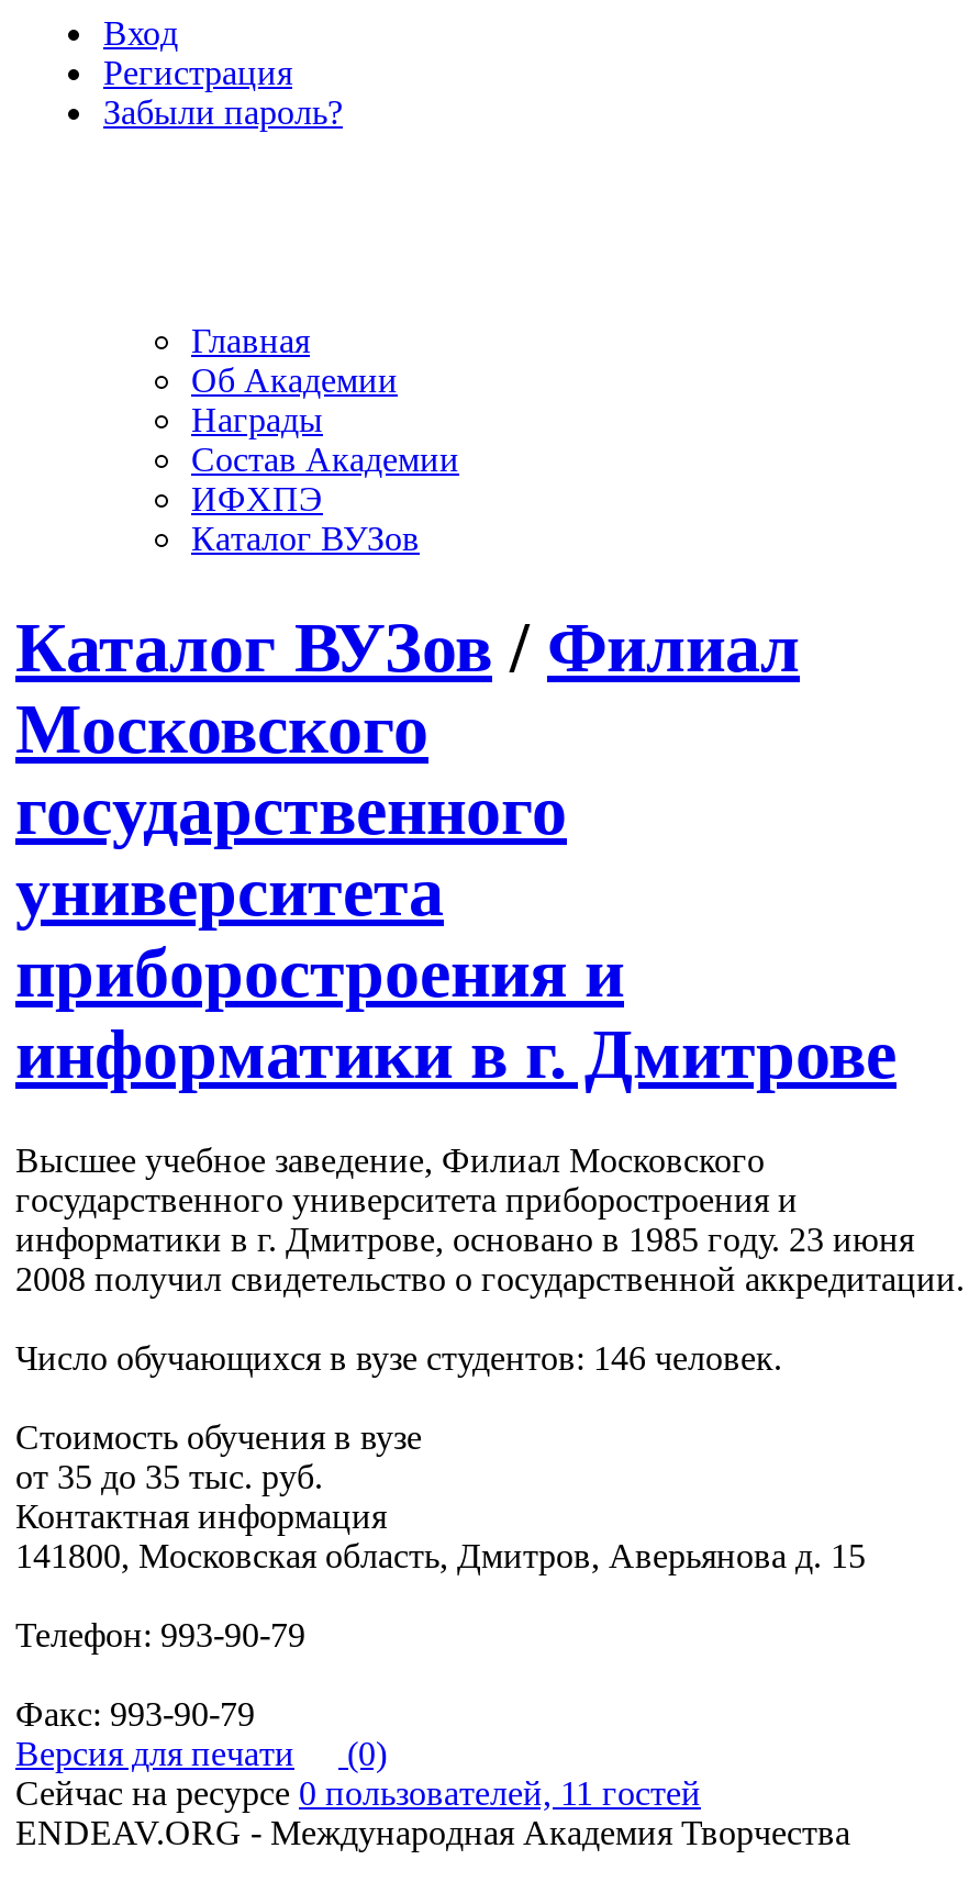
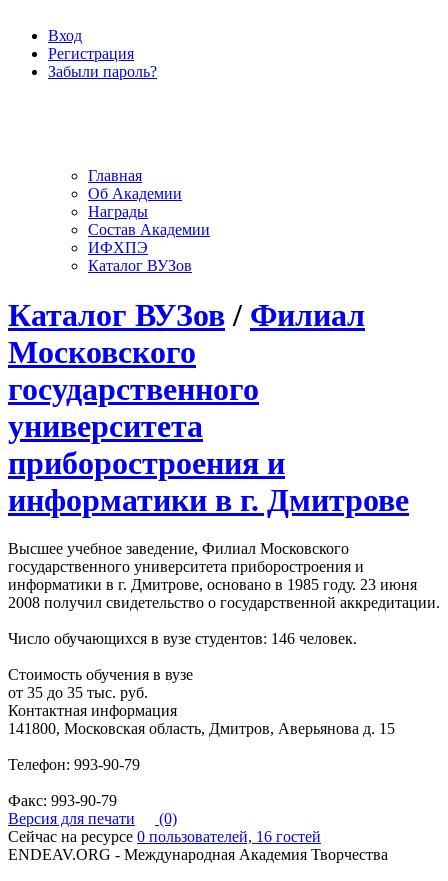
- Сейчас на ресурсе 0 пользователей, 11 гостей
+ Сейчас на ресурсе 0 пользователей, 16 гостей
